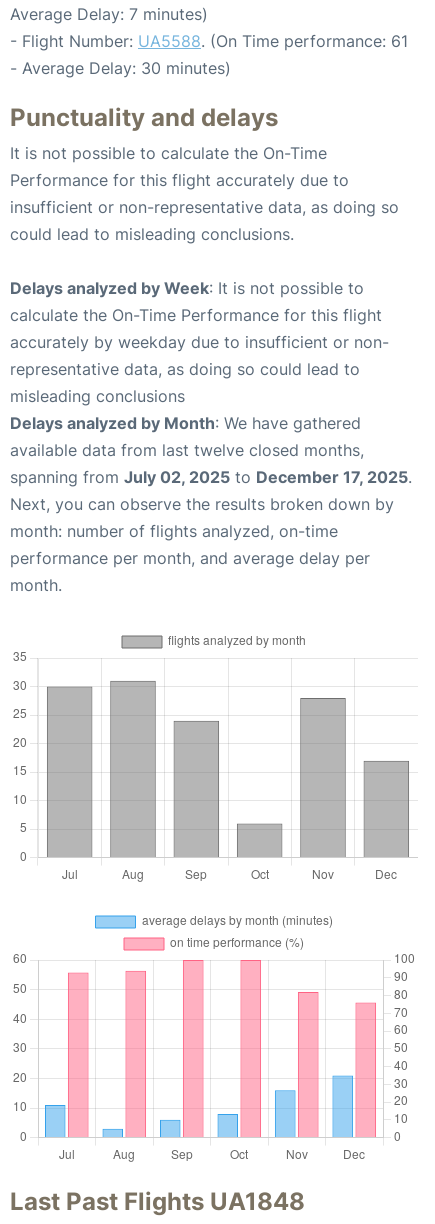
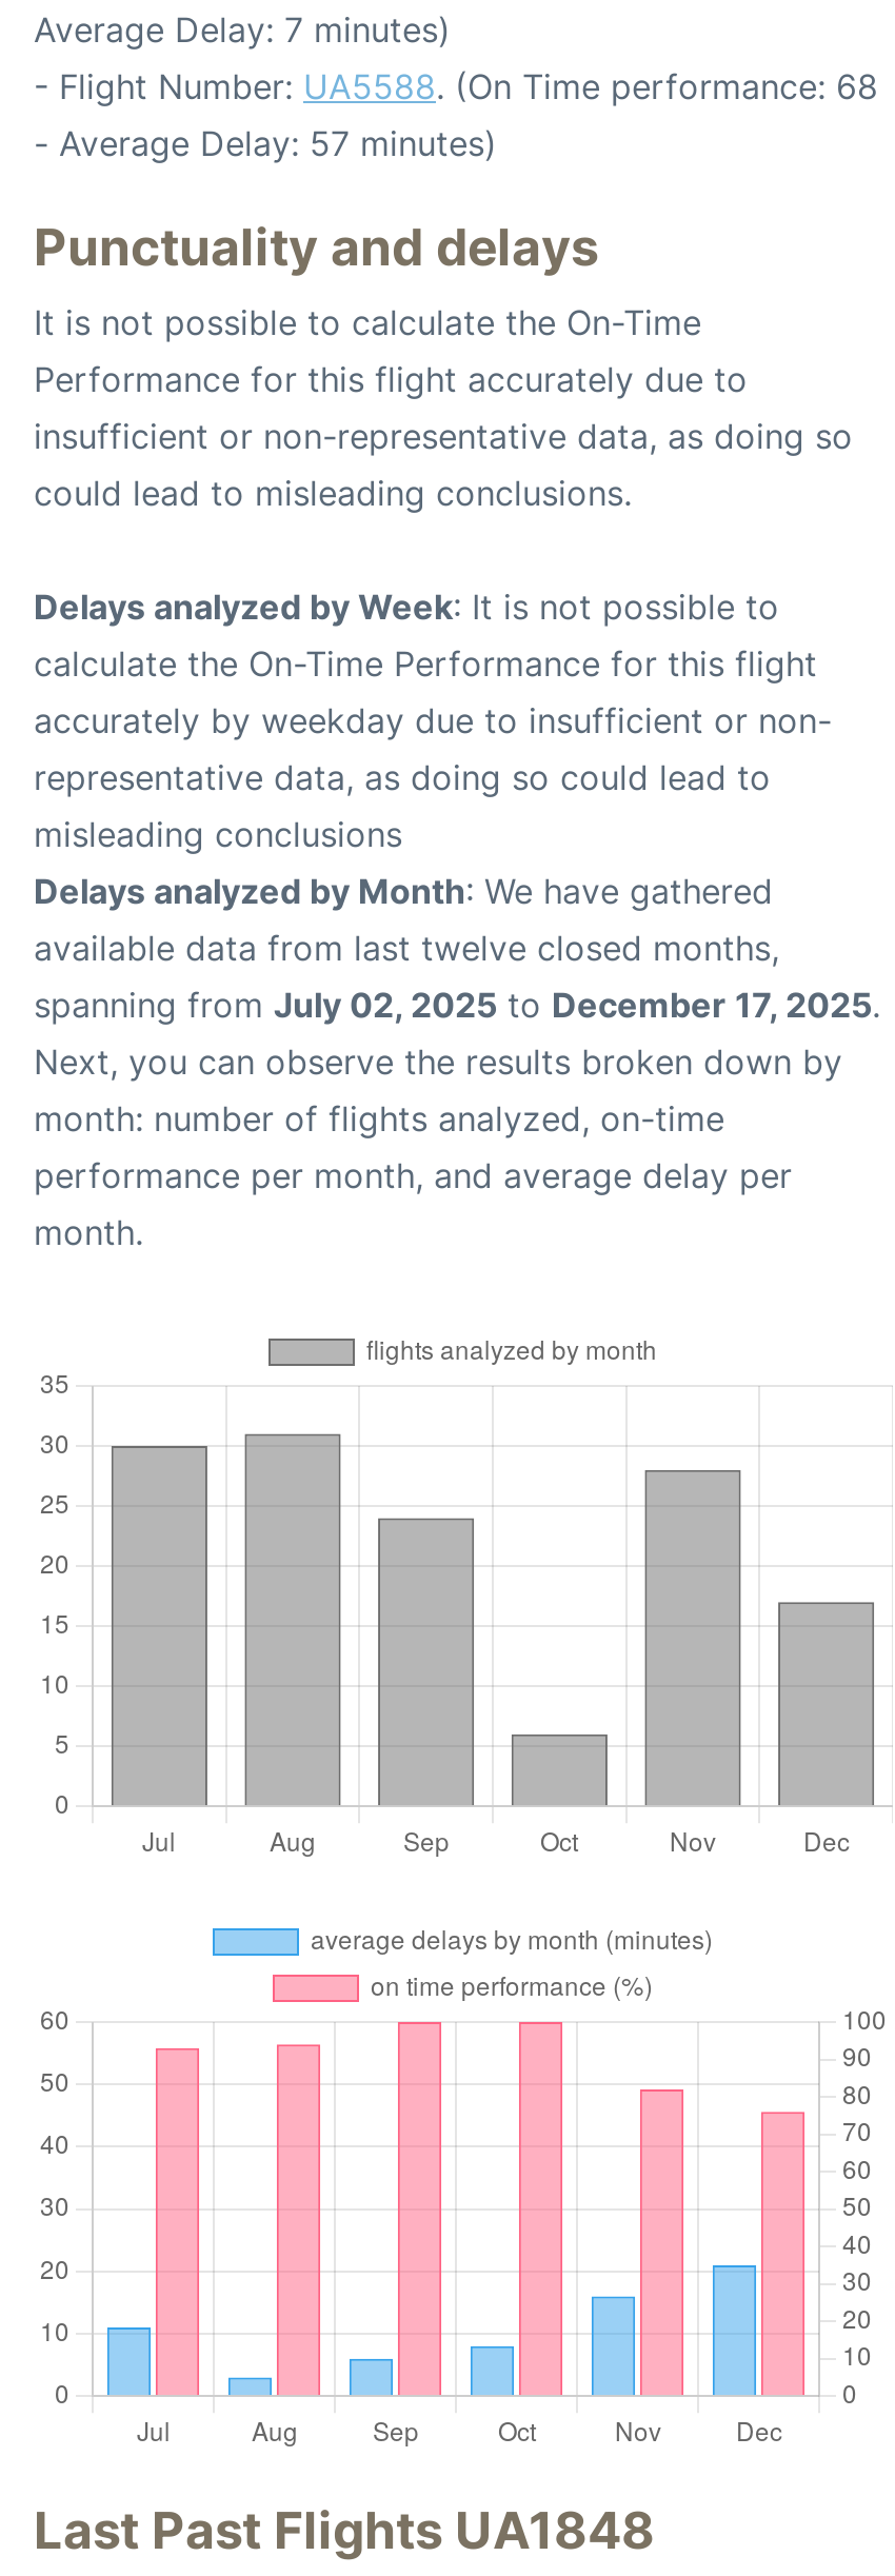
- - Flight Number: UA5588. (On Time performance: 61
+ - Flight Number: UA5588. (On Time performance: 68

- - Average Delay: 30 minutes)
+ - Average Delay: 57 minutes)
